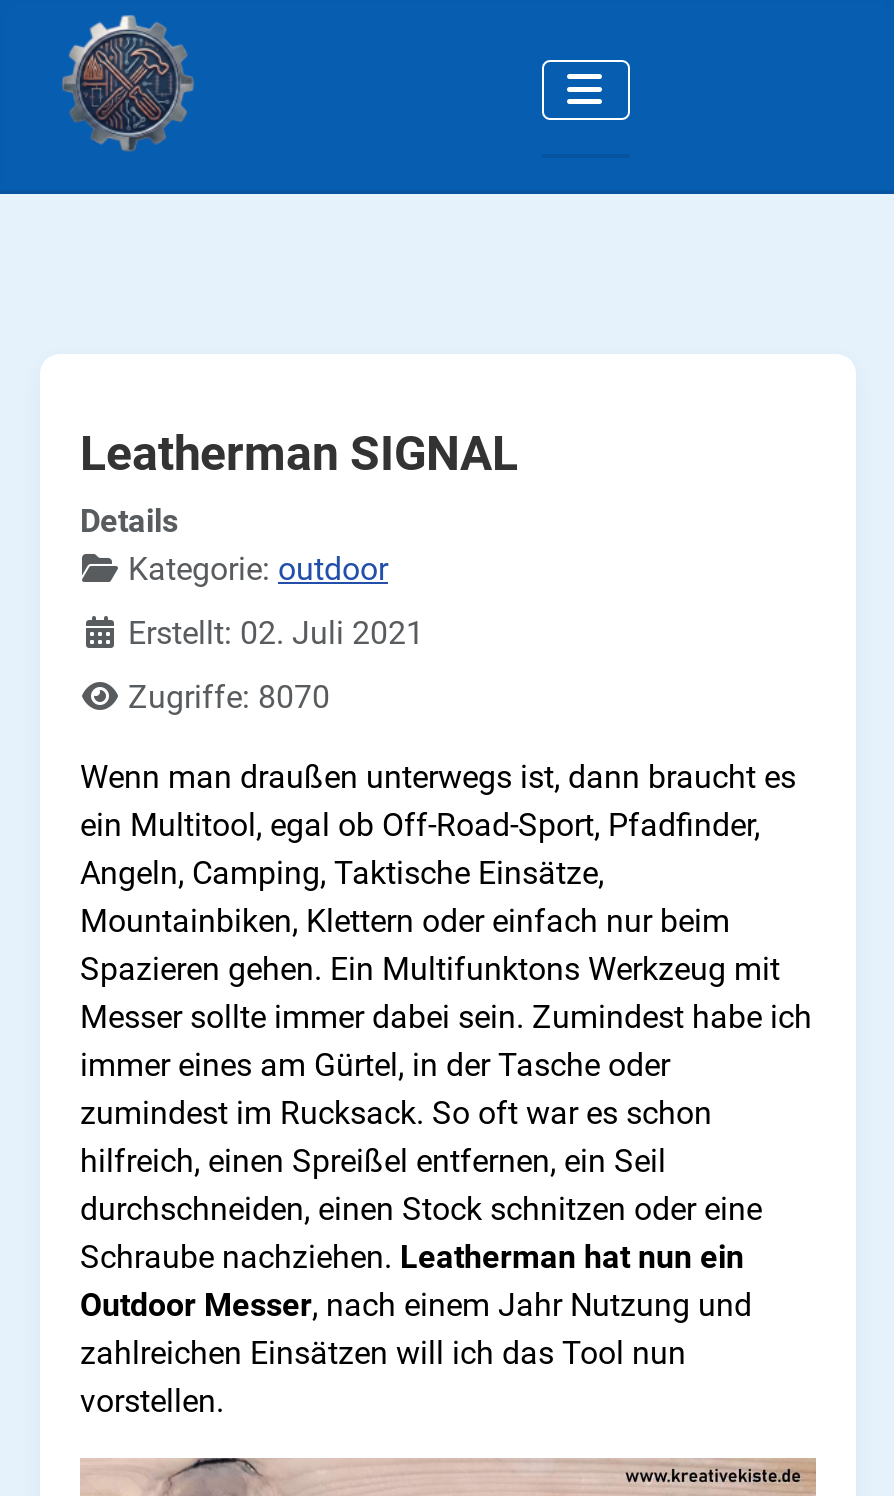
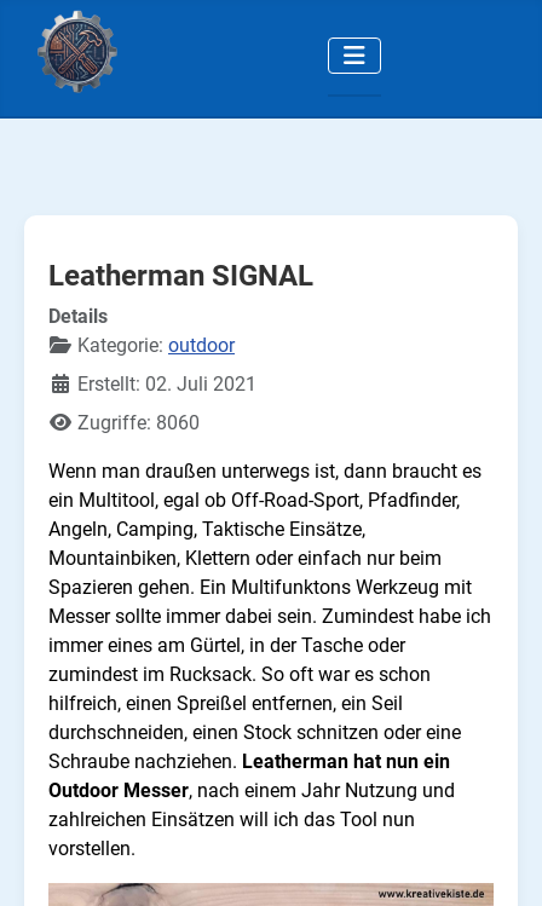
- Zugriffe: 8070
+ Zugriffe: 8060
